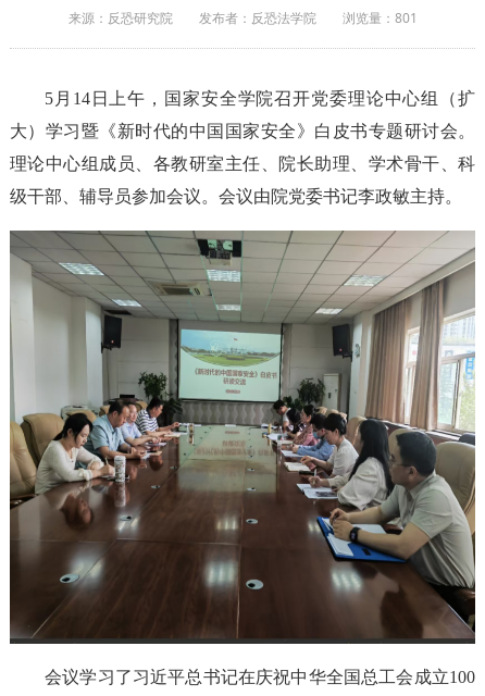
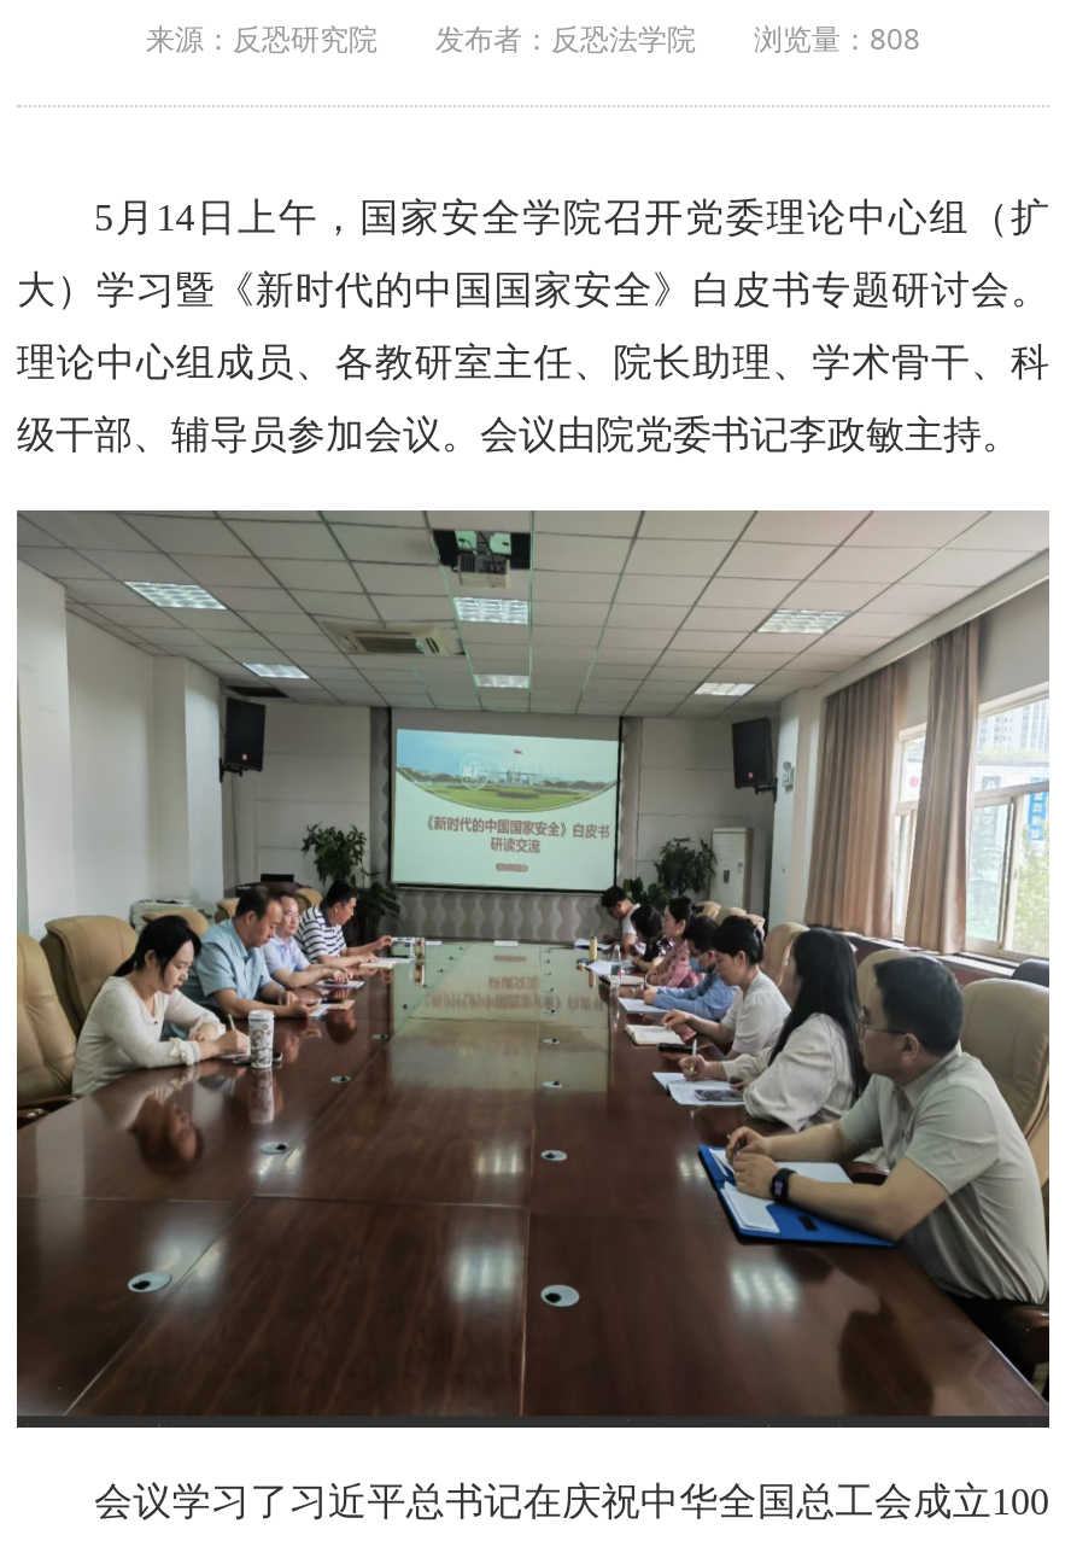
- 来源：反恐研究院 发布者：反恐法学院 浏览量：801
+ 来源：反恐研究院 发布者：反恐法学院 浏览量：808
